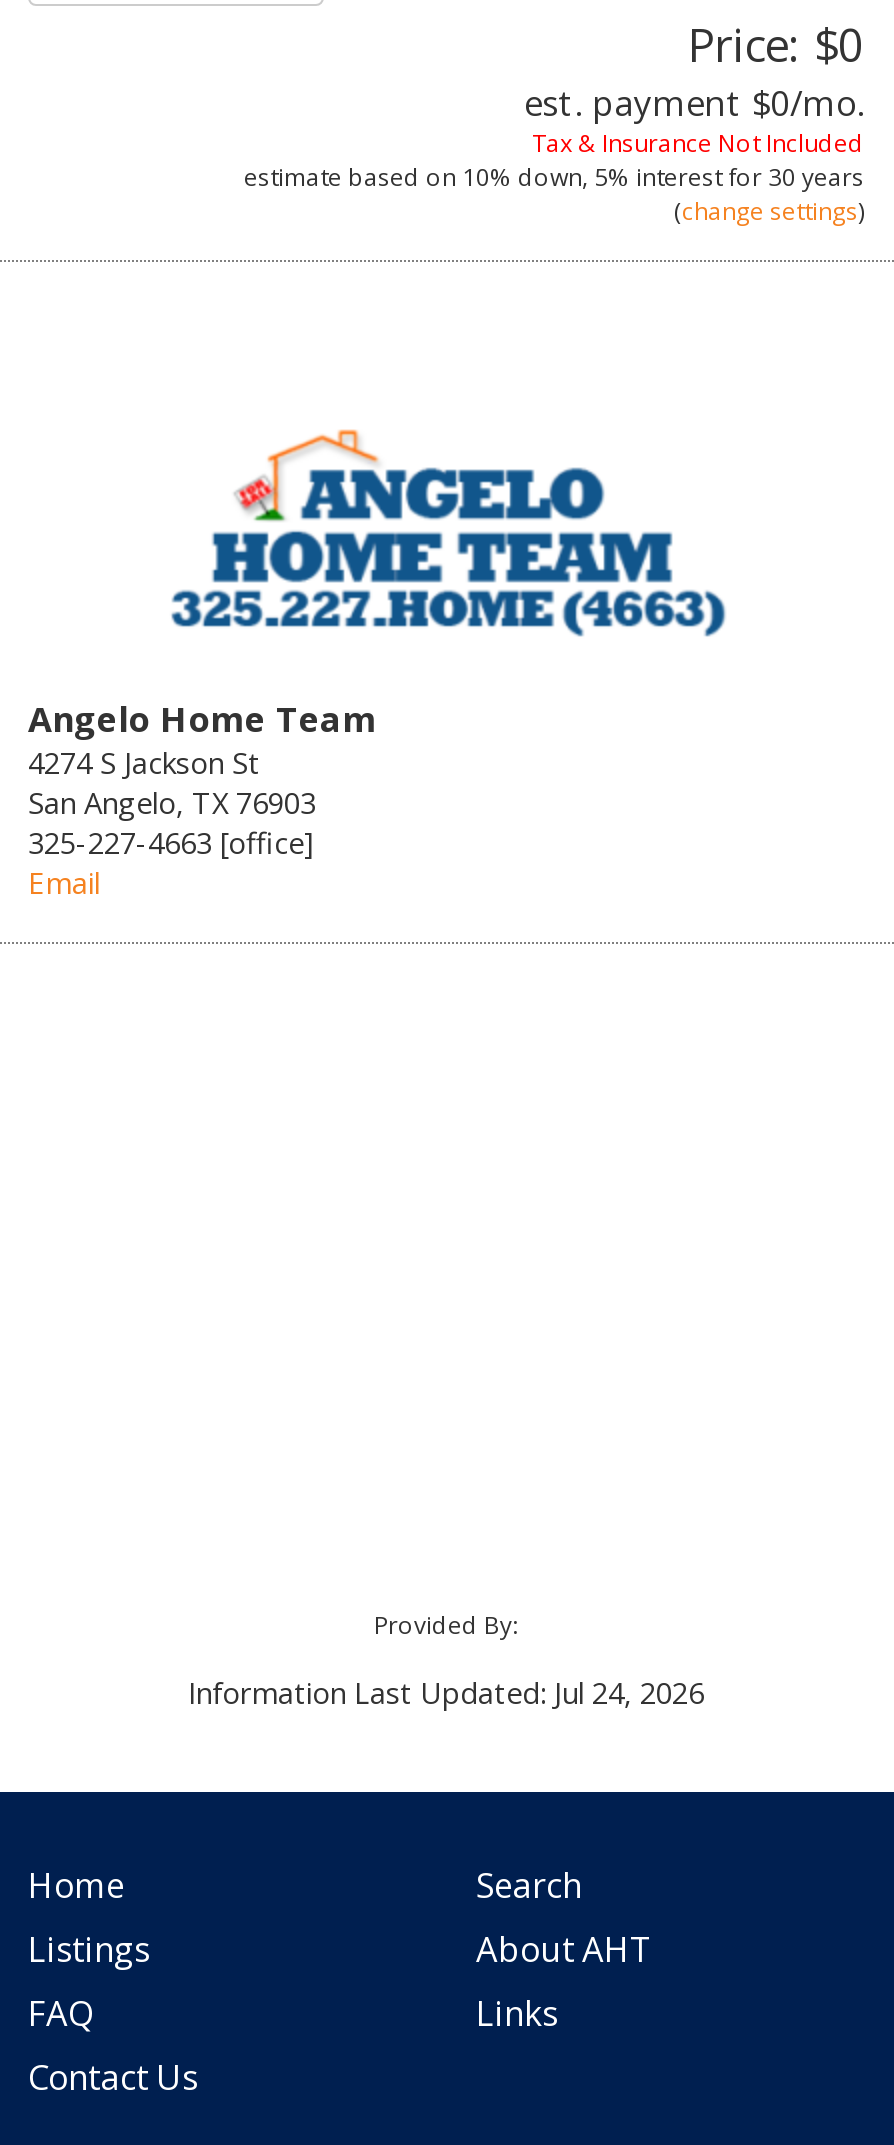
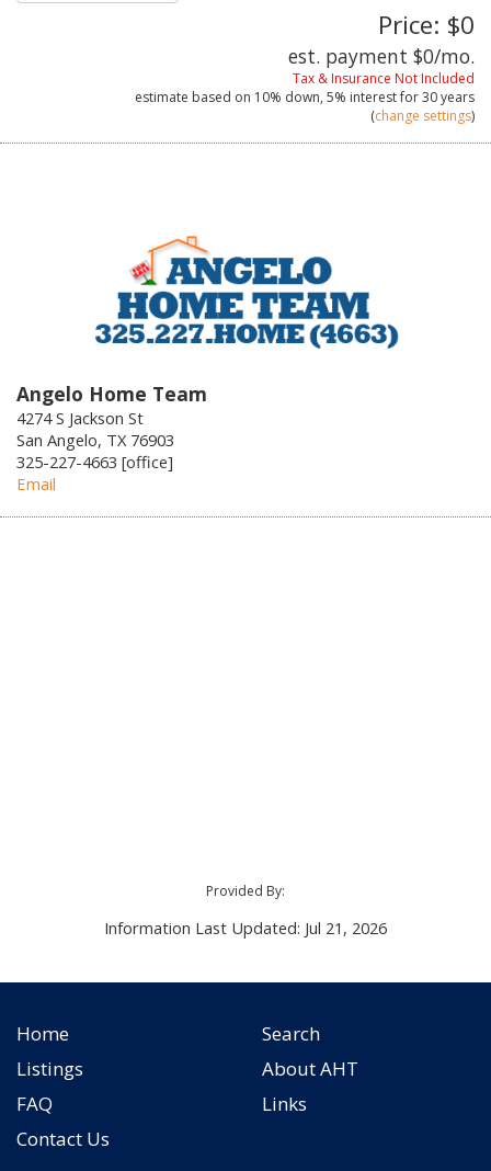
- Information Last Updated: Jul 24, 2026
+ Information Last Updated: Jul 21, 2026
